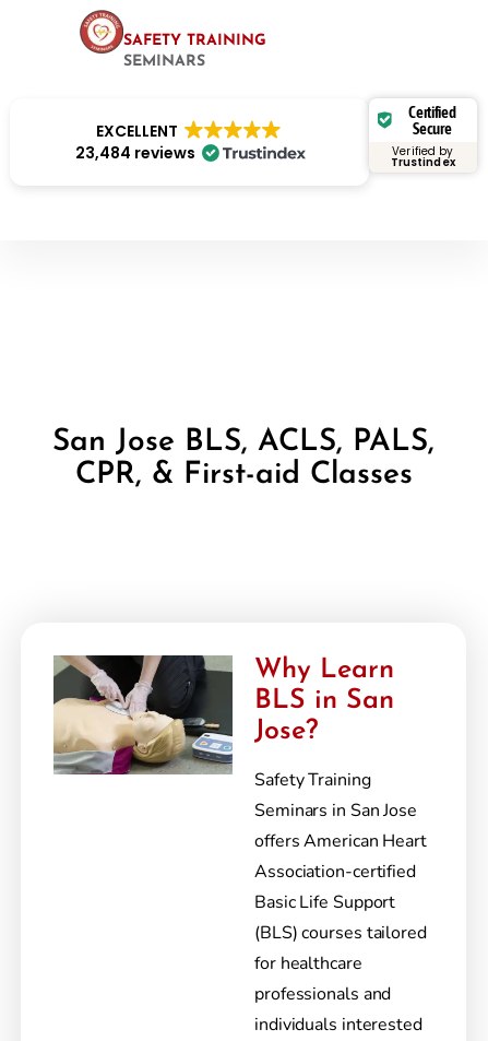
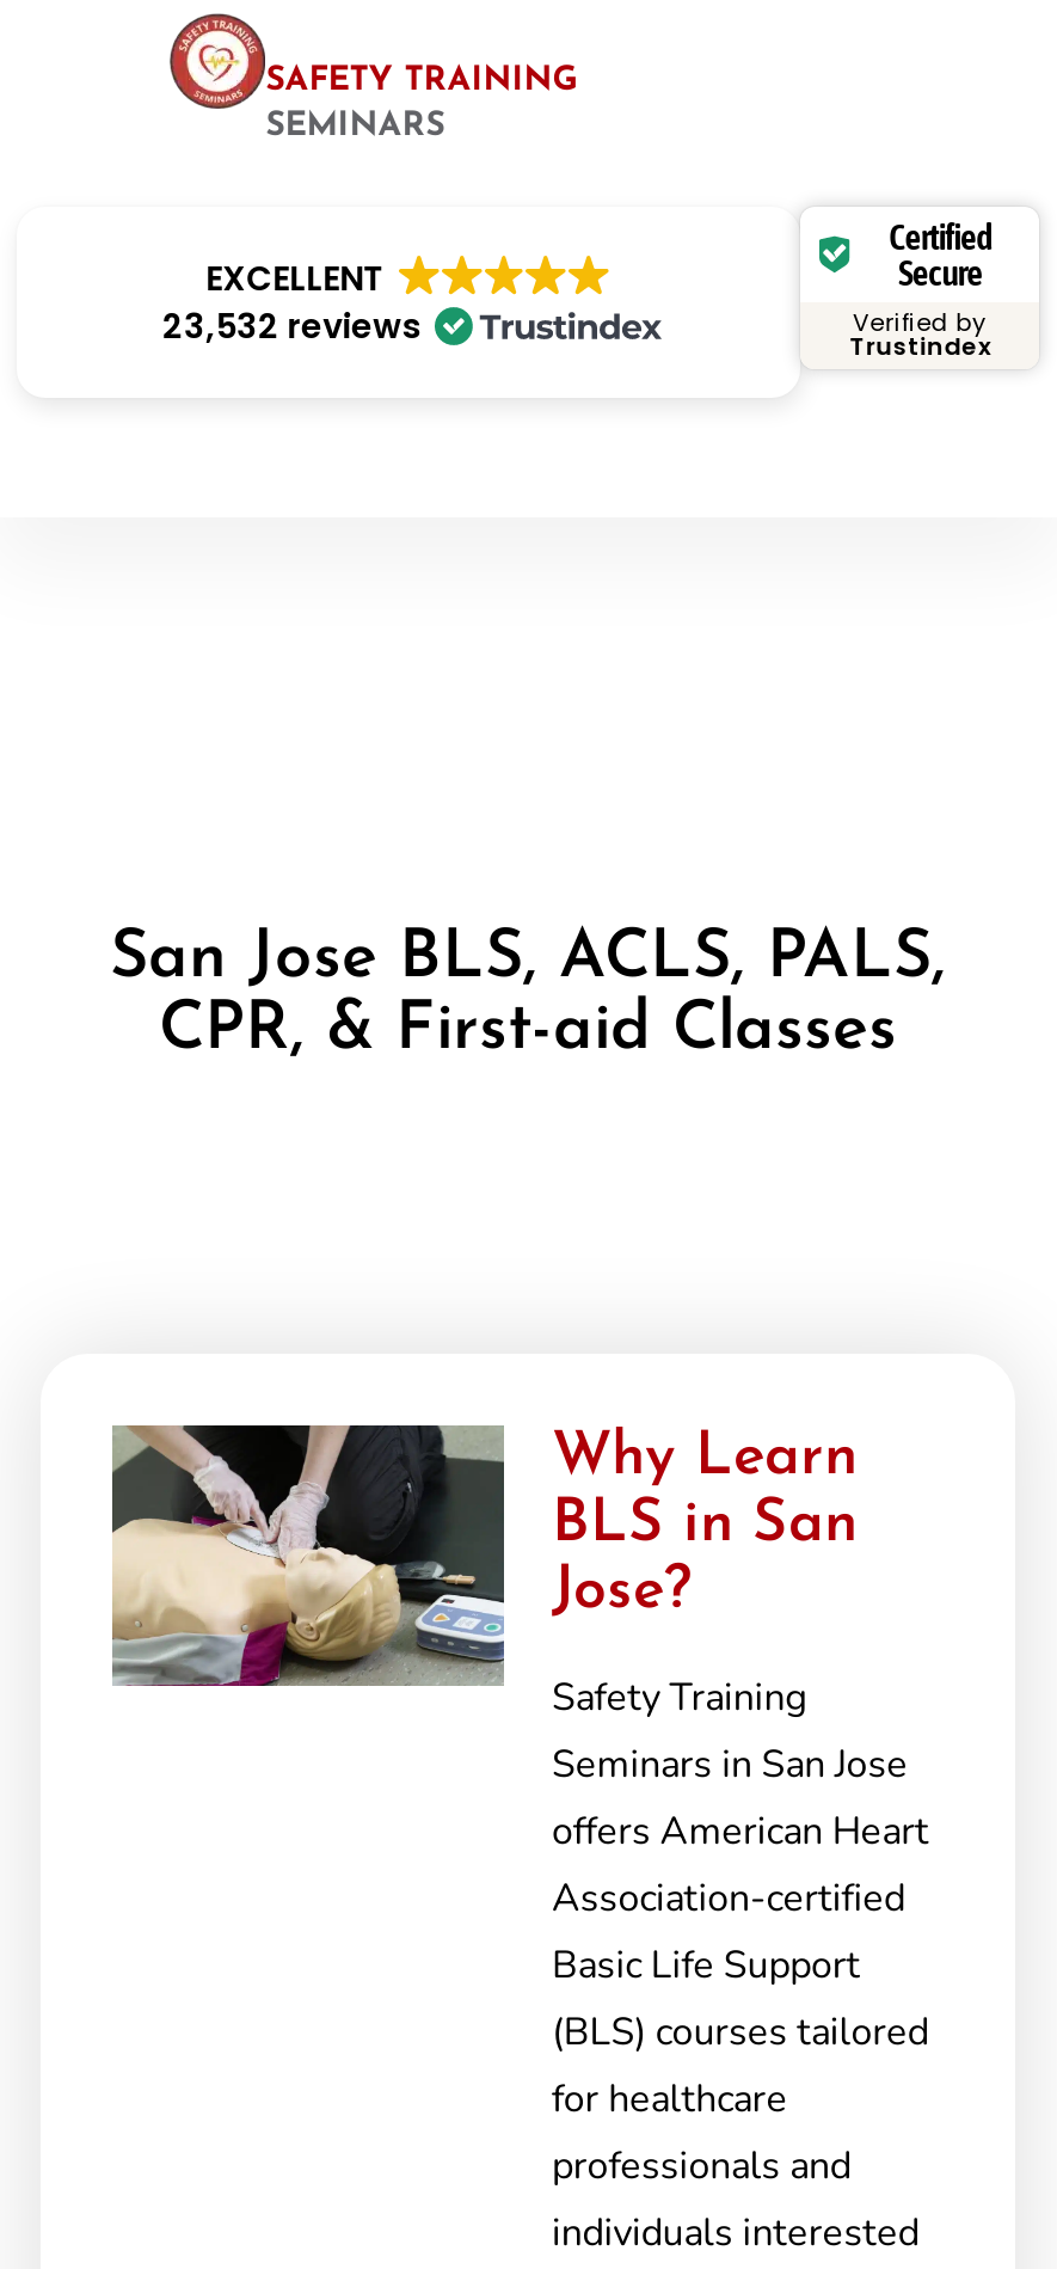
- 23,484 reviews
+ 23,532 reviews
